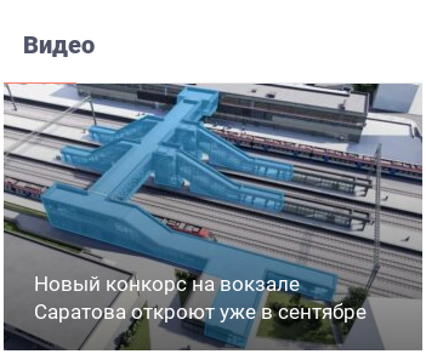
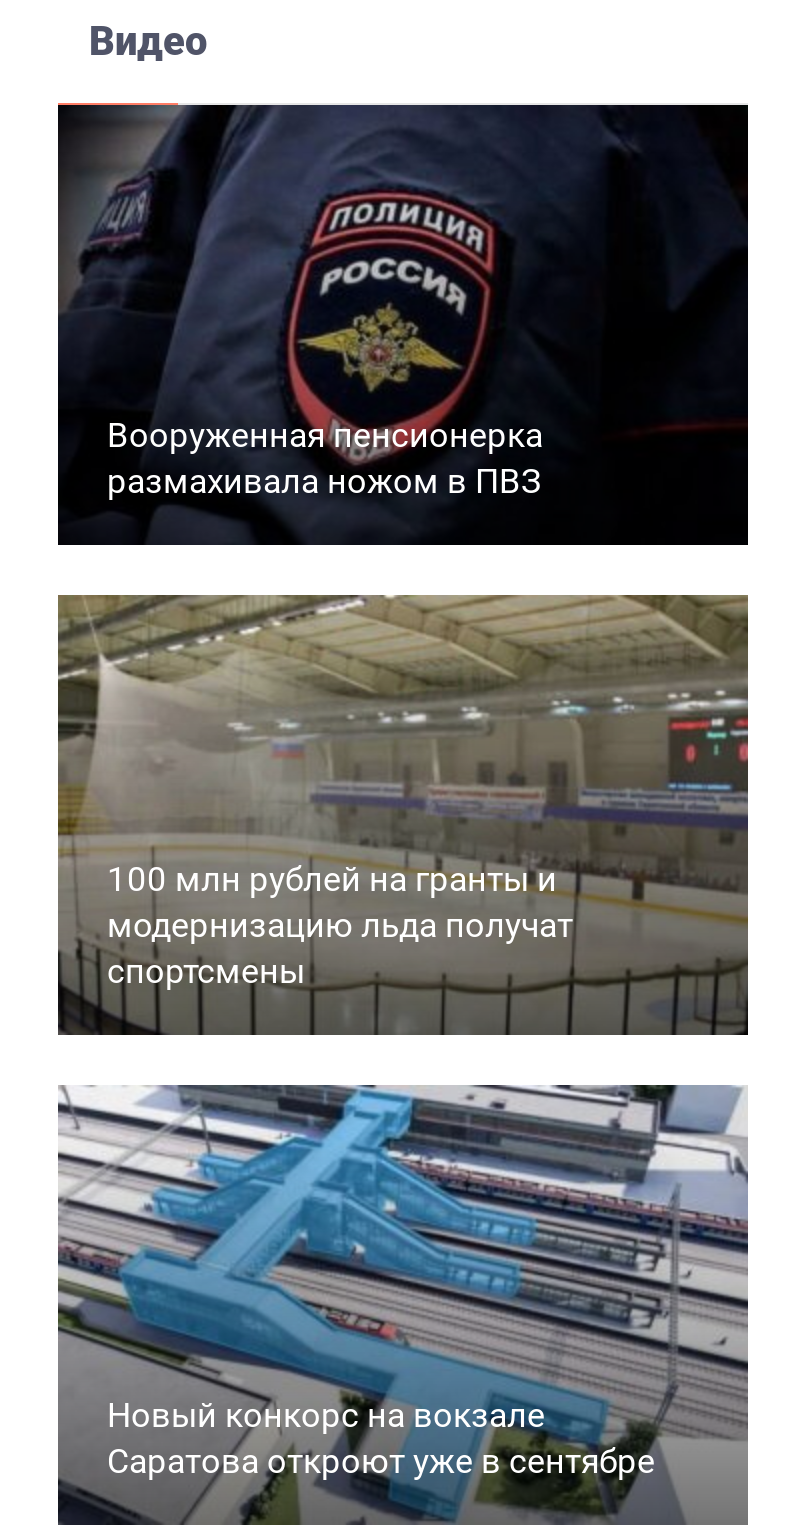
+ [image]
+ Вооруженная пенсионерка
+ размахивала ножом в ПВЗ

+ [image]
+ 100 млн рублей на гранты и
+ модернизацию льда получат
+ спортсмены
